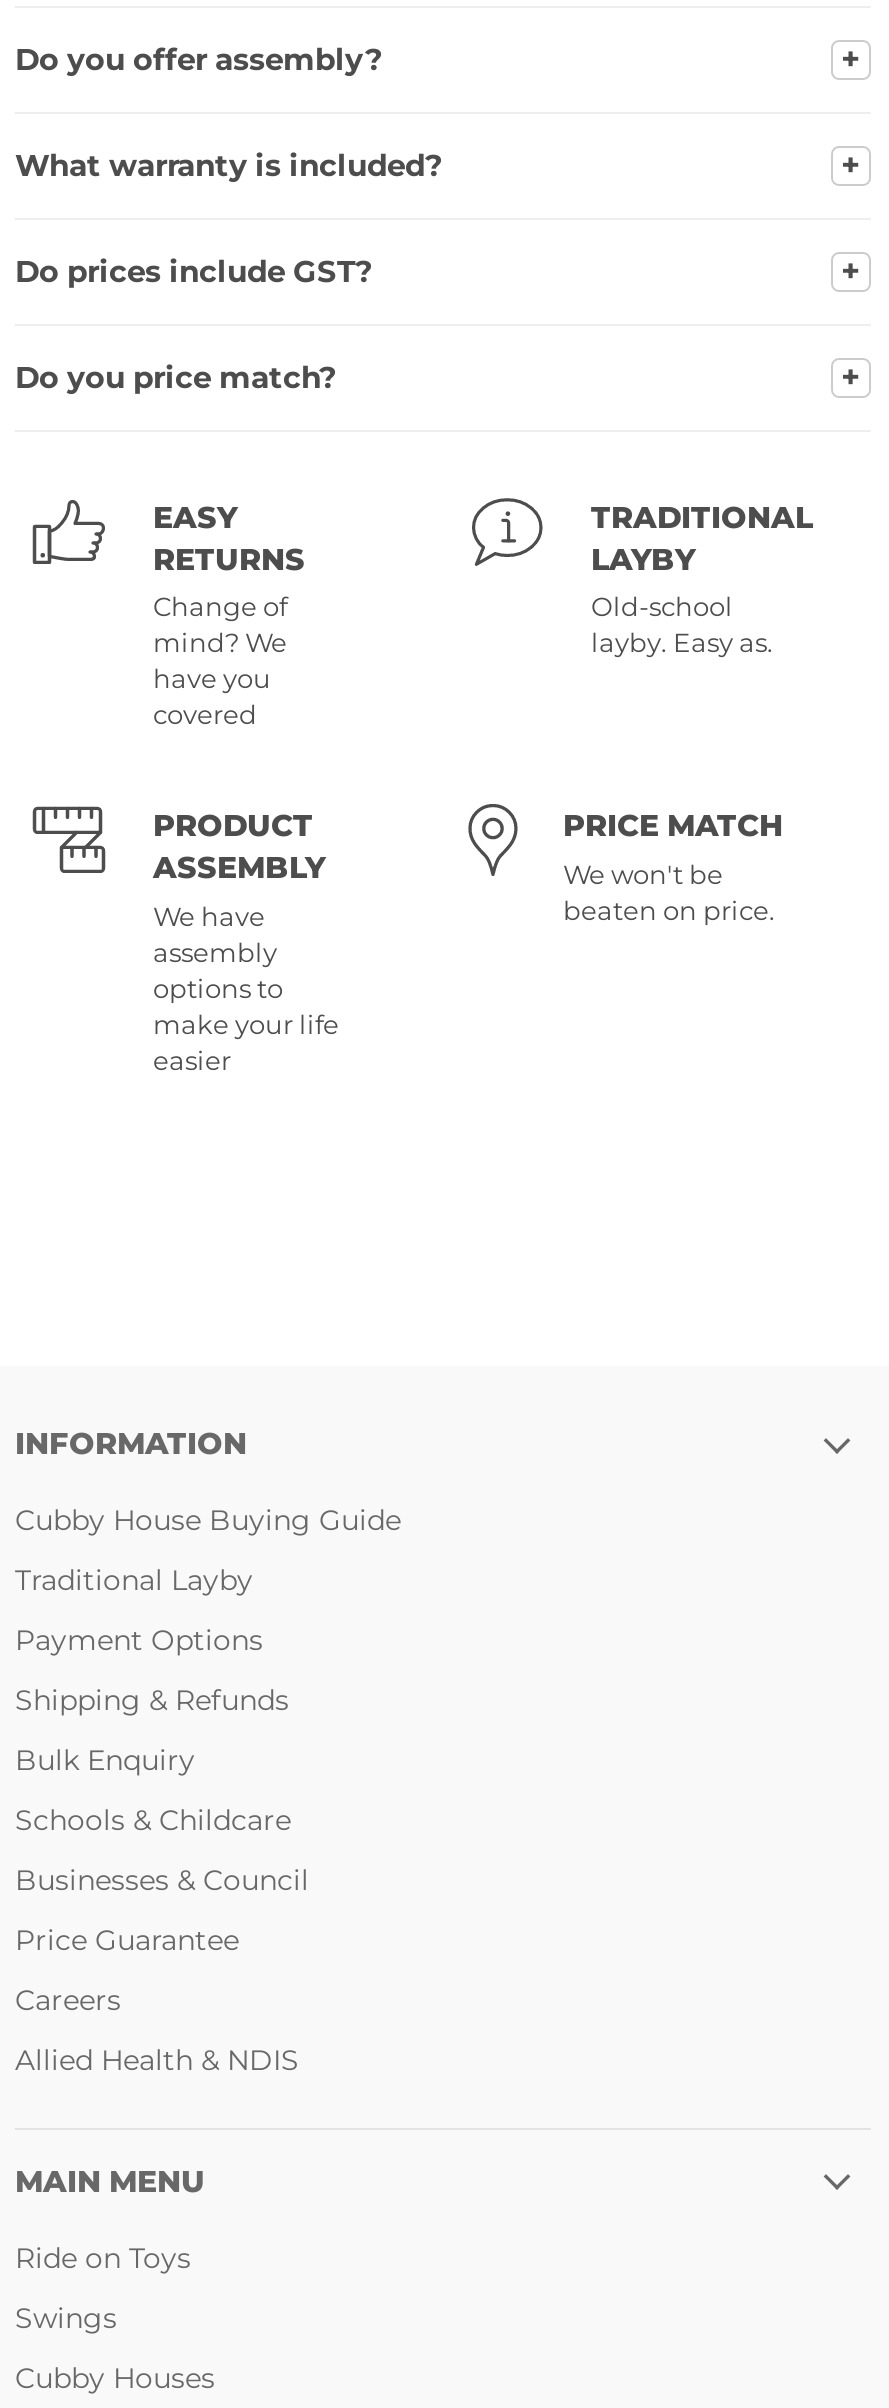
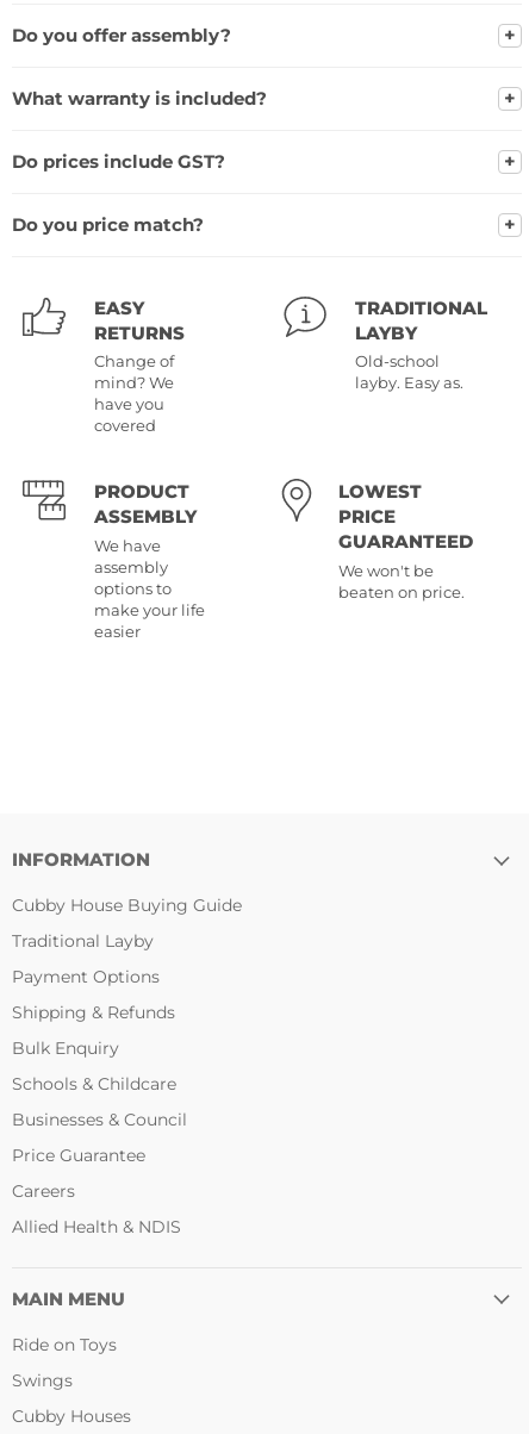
- PRICE MATCH
+ LOWEST
+ PRICE
+ GUARANTEED

moved down: We won't be | beaten on price.
